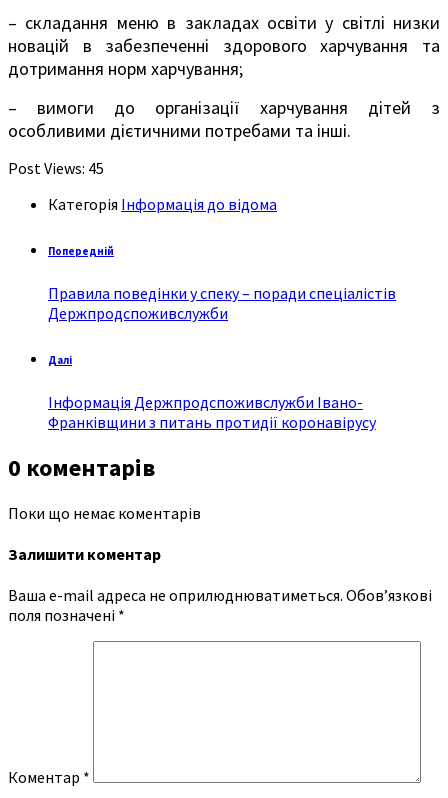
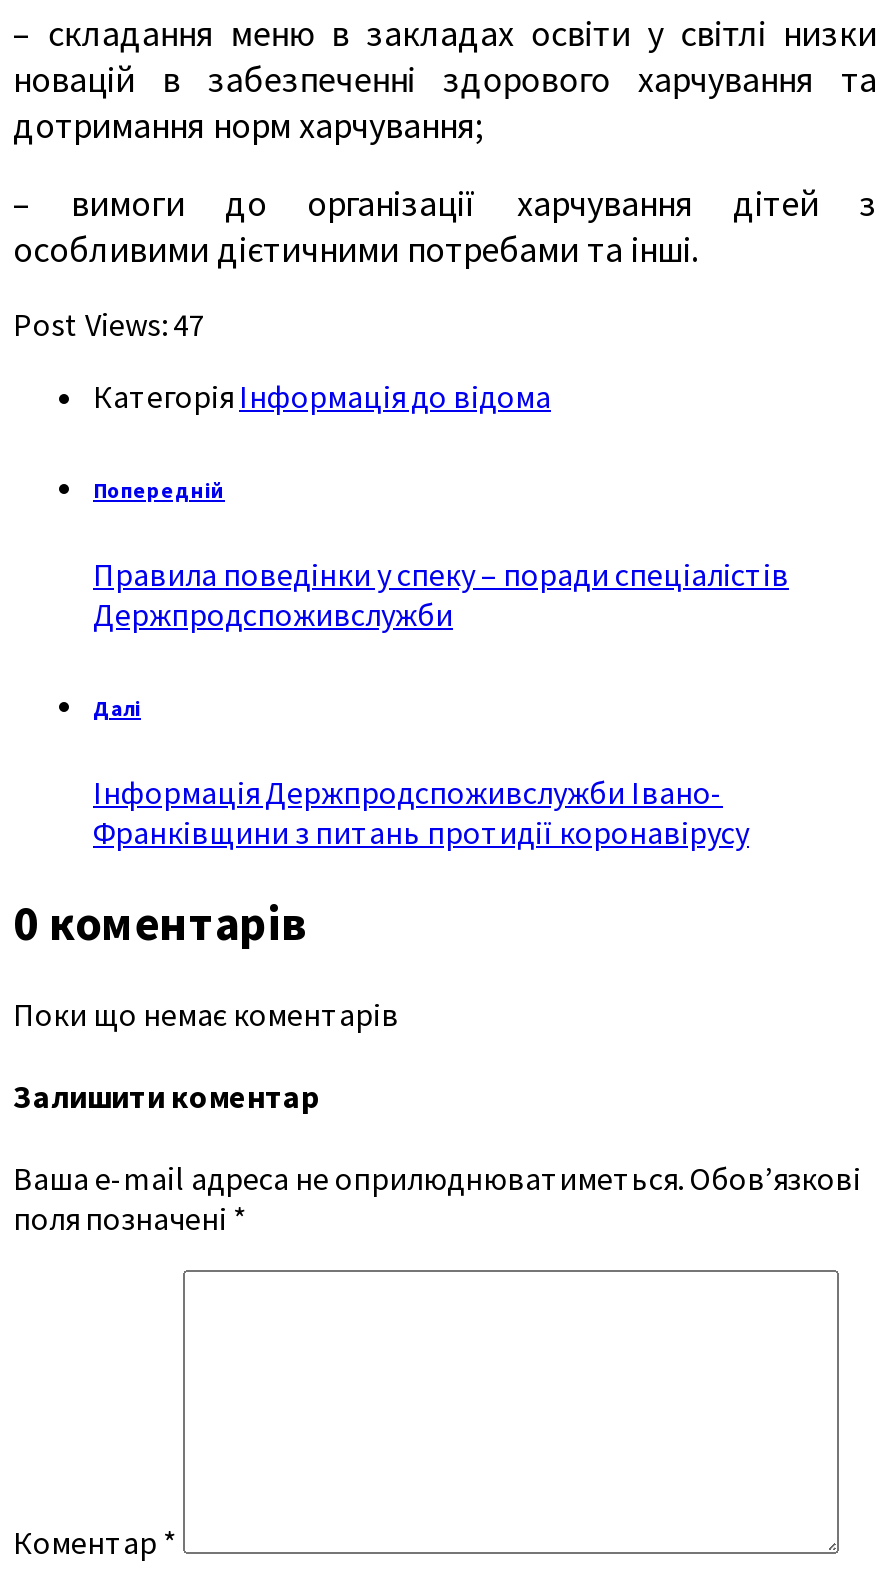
- Post Views: 45
+ Post Views: 47
